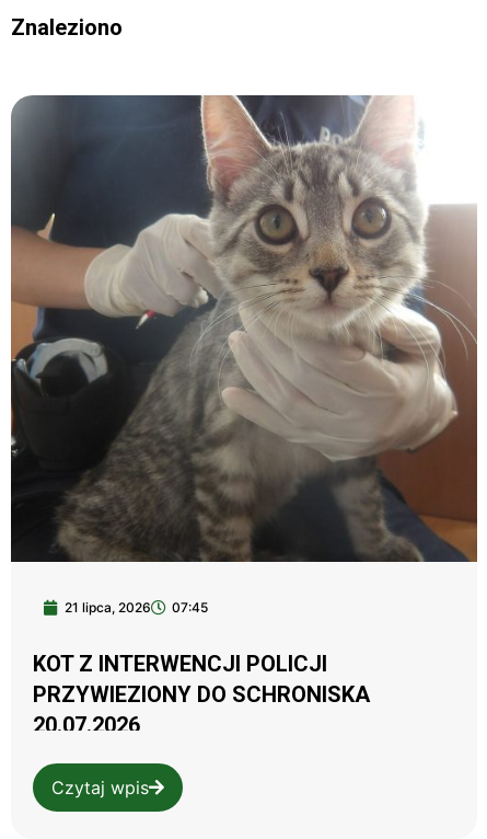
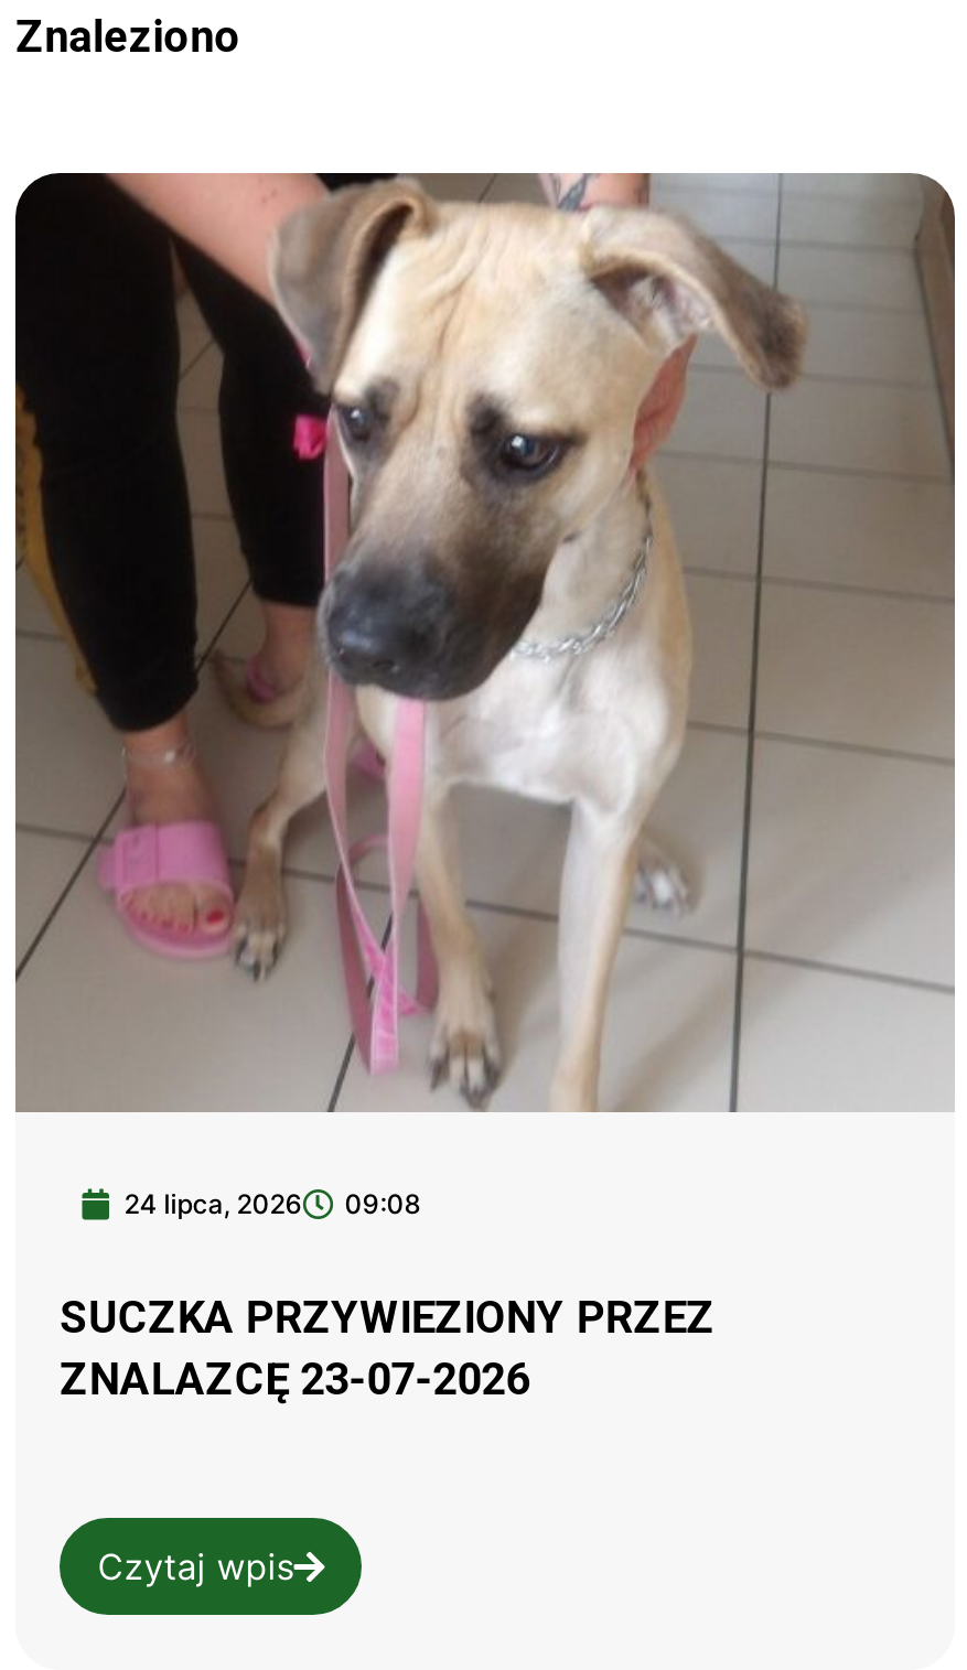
- [image]
- 21 lipca, 2026
- 07:45
+ [image]
+ 24 lipca, 2026
+ 09:08

- KOT Z INTERWENCJI POLICJI
- PRZYWIEZIONY DO SCHRONISKA
- 20.07.2026
+ SUCZKA PRZYWIEZIONY PRZEZ
+ ZNALAZCĘ 23-07-2026
